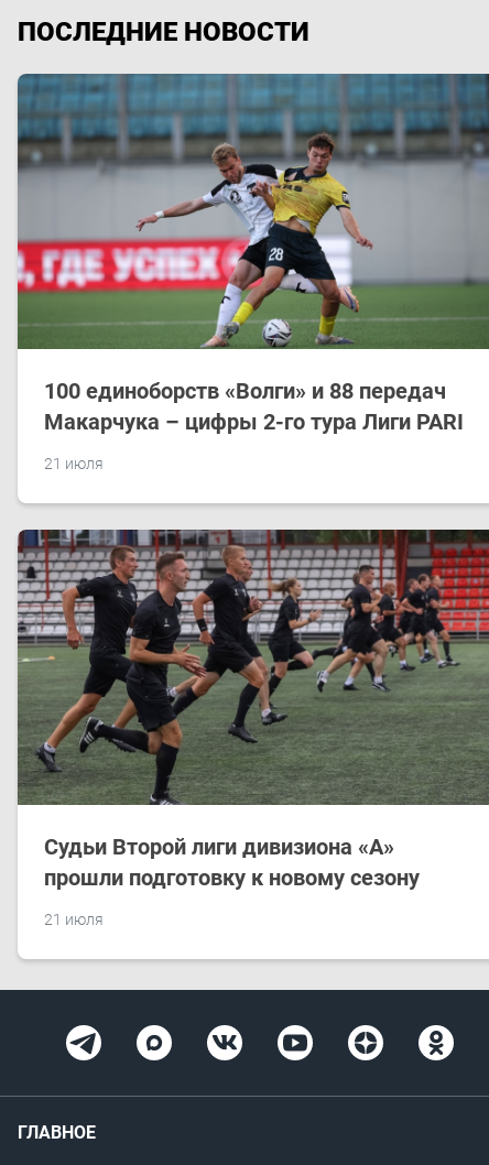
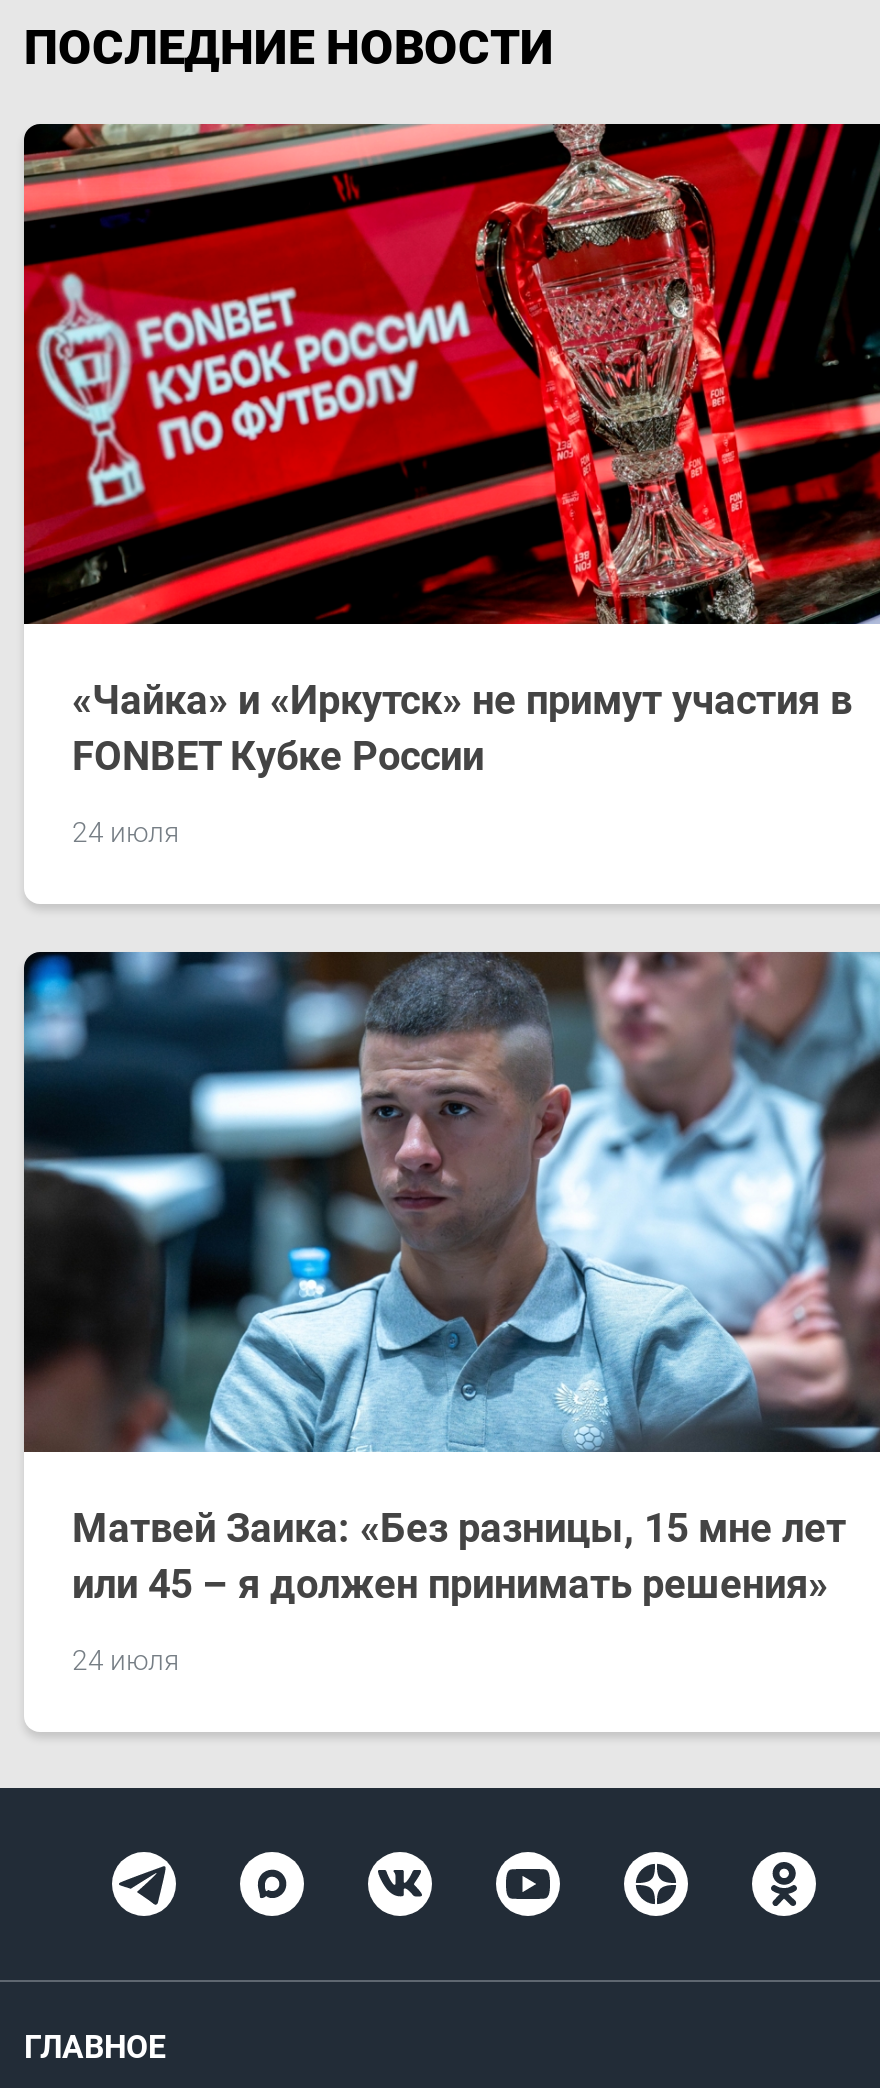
- [image]
- 100 единоборств «Волги» и 88 передач
- Макарчука – цифры 2-го тура Лиги PARI
+ [image]
+ «Чайка» и «Иркутск» не примут участия в
+ FONBET Кубке России

- 21 июля
+ 24 июля

- [image]
- Судьи Второй лиги дивизиона «А»
- прошли подготовку к новому сезону
+ [image]
+ Матвей Заика: «Без разницы, 15 мне лет
+ или 45 – я должен принимать решения»

- 21 июля
+ 24 июля
